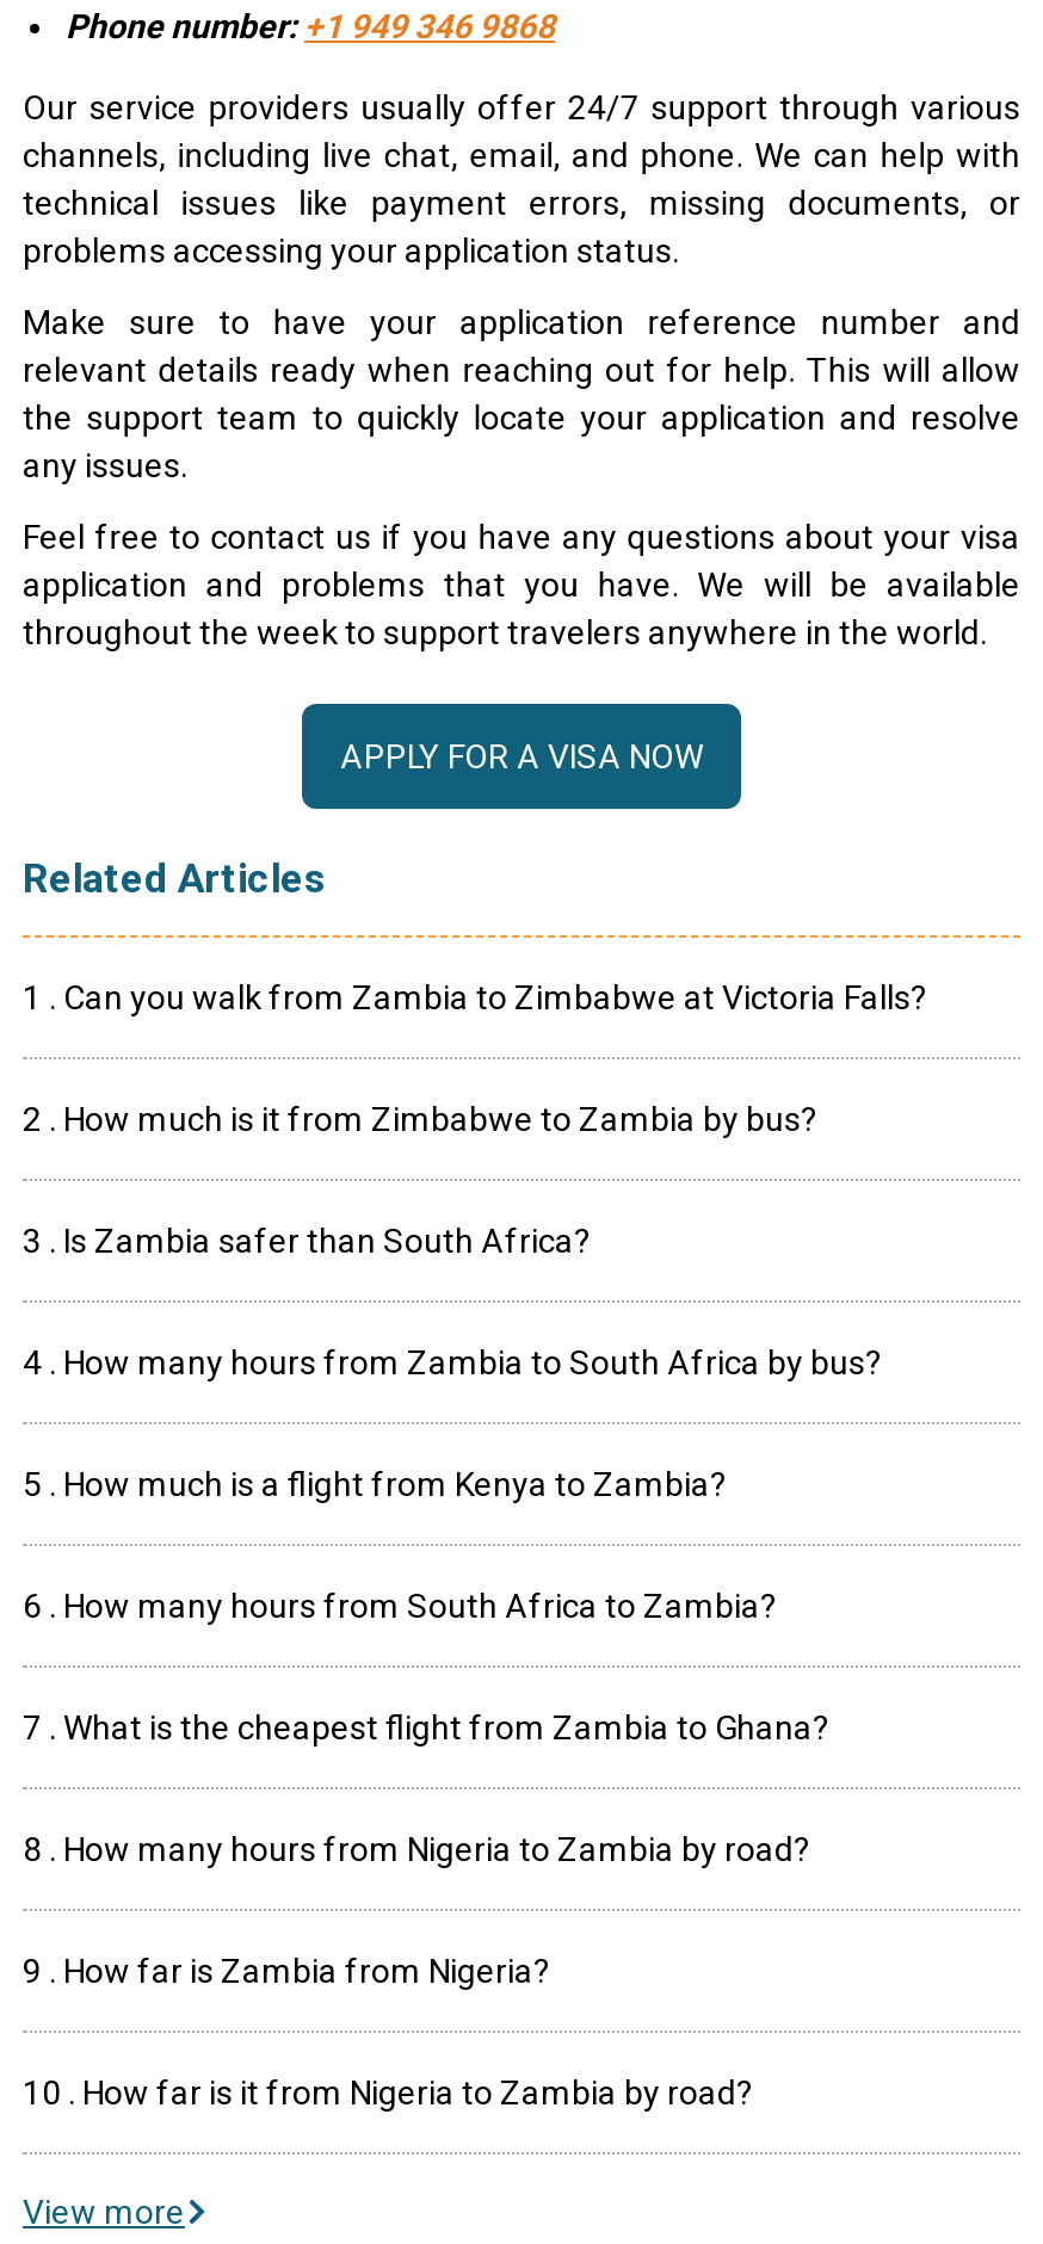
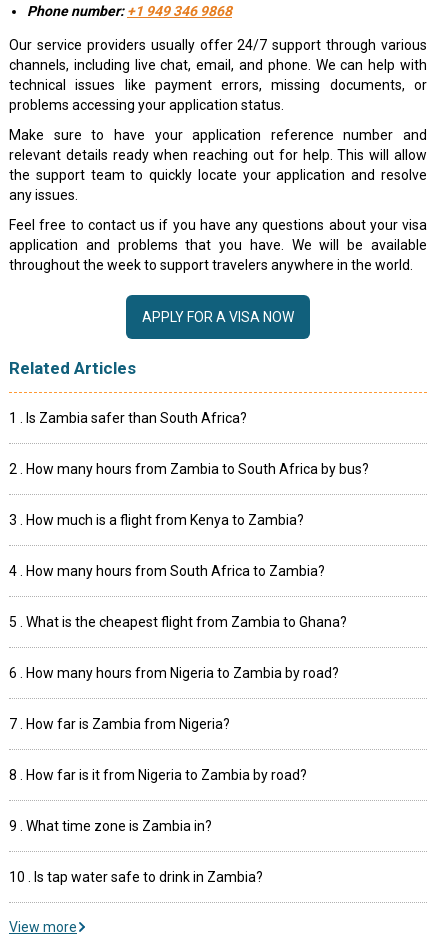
- 1 . Can you walk from Zambia to Zimbabwe at Victoria Falls?
+ 1 . Is Zambia safer than South Africa?

- 2 . How much is it from Zimbabwe to Zambia by bus?
+ 2 . How many hours from Zambia to South Africa by bus?

- 3 . Is Zambia safer than South Africa?
+ 3 . How much is a flight from Kenya to Zambia?

- 4 . How many hours from Zambia to South Africa by bus?
+ 4 . How many hours from South Africa to Zambia?

- 5 . How much is a flight from Kenya to Zambia?
+ 5 . What is the cheapest flight from Zambia to Ghana?

- 6 . How many hours from South Africa to Zambia?
+ 6 . How many hours from Nigeria to Zambia by road?

- 7 . What is the cheapest flight from Zambia to Ghana?
+ 7 . How far is Zambia from Nigeria?

- 8 . How many hours from Nigeria to Zambia by road?
+ 8 . How far is it from Nigeria to Zambia by road?

- 9 . How far is Zambia from Nigeria?
+ 9 . What time zone is Zambia in?

- 10 . How far is it from Nigeria to Zambia by road?
+ 10 . Is tap water safe to drink in Zambia?
